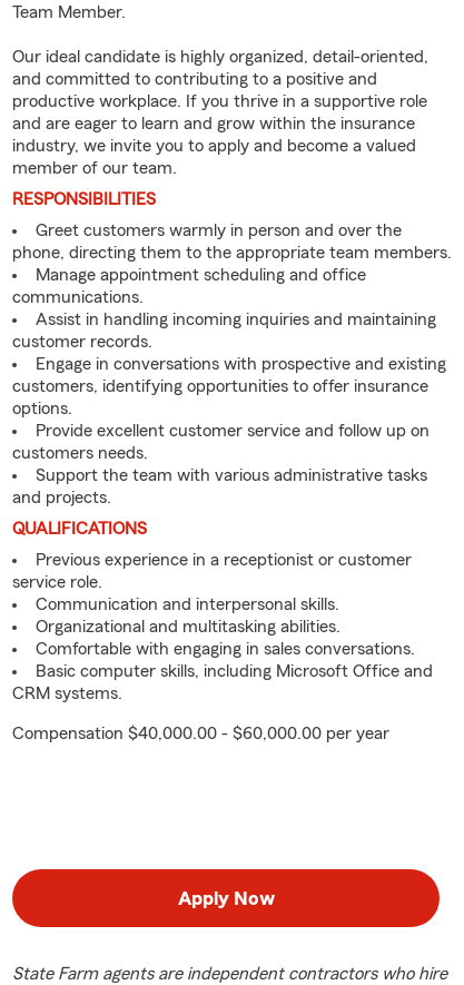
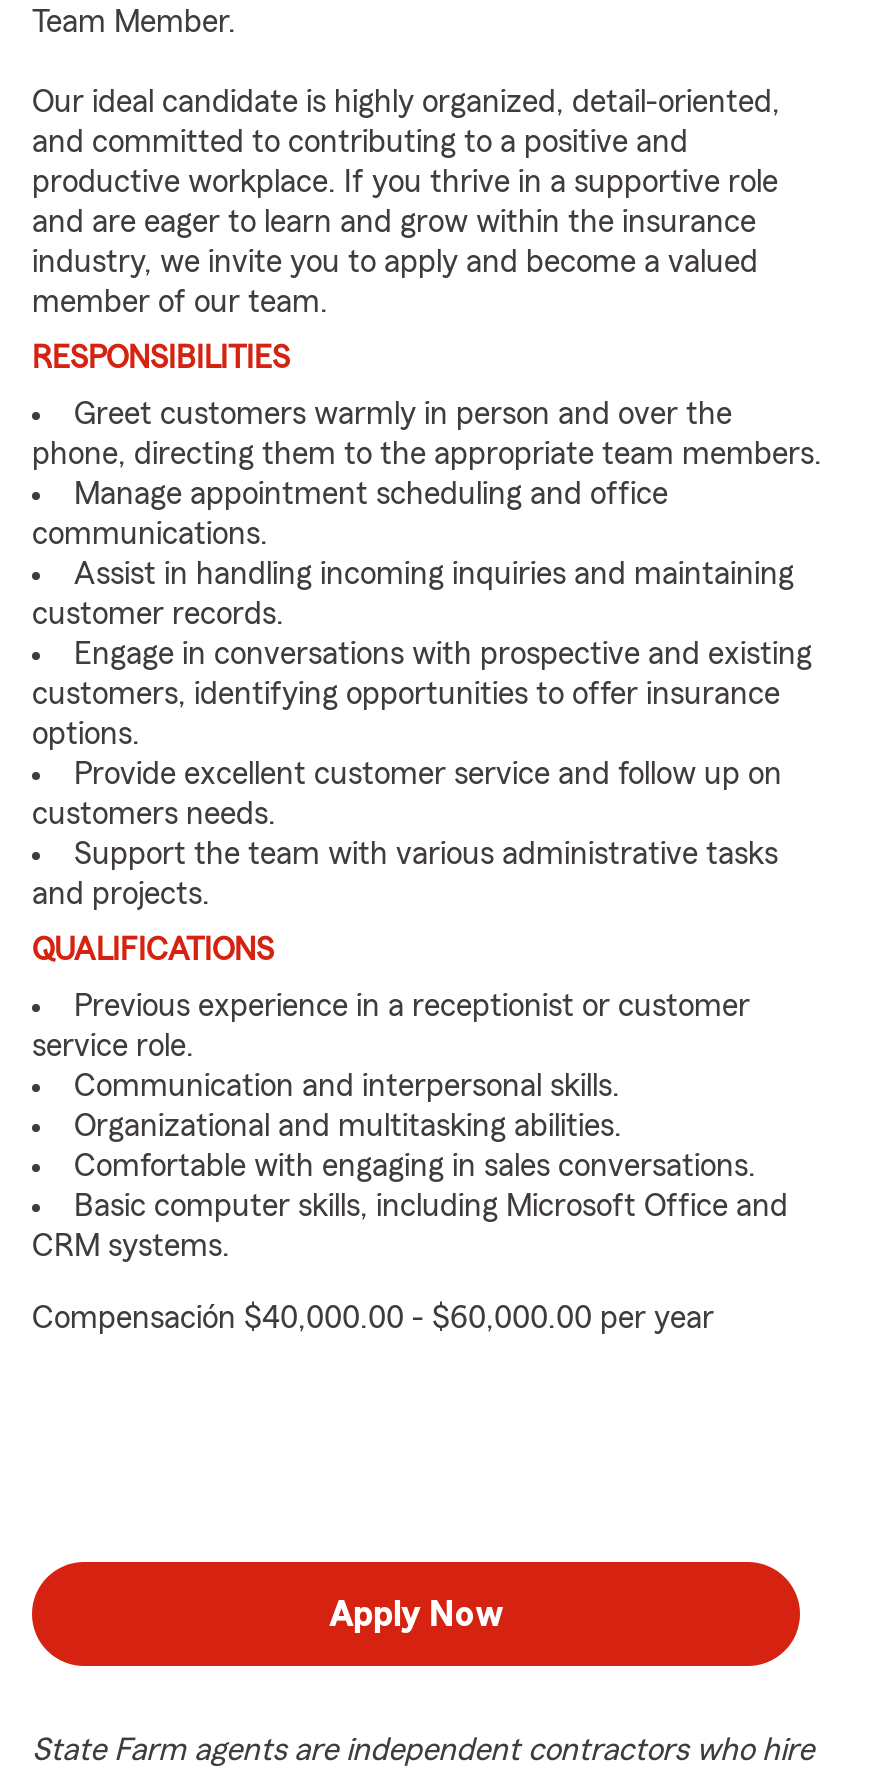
- Compensation $40,000.00 - $60,000.00 per year
+ Compensación $40,000.00 - $60,000.00 per year
